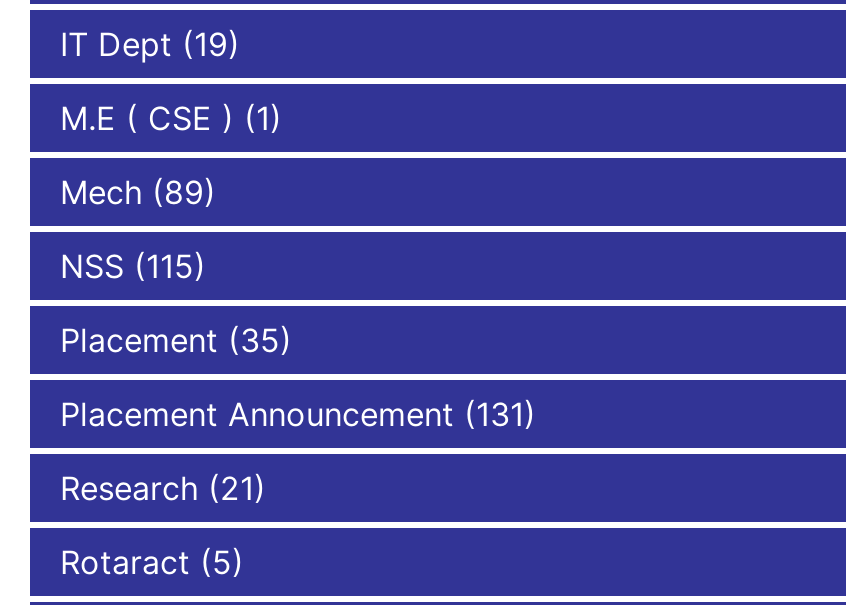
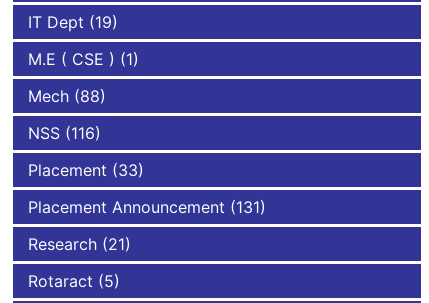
- Mech (89)
+ Mech (88)

- NSS (115)
+ NSS (116)

- Placement (35)
+ Placement (33)
